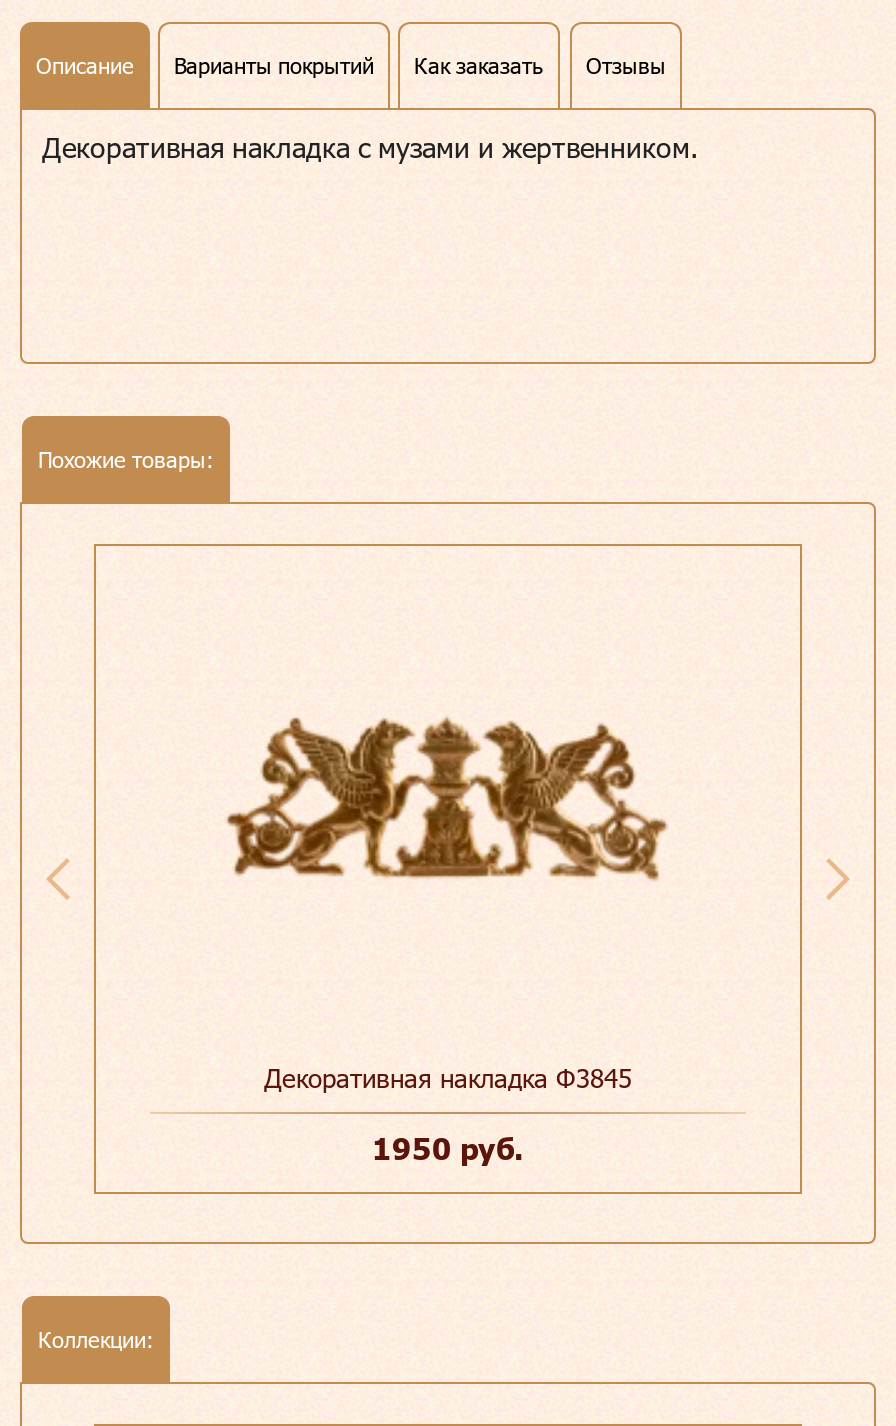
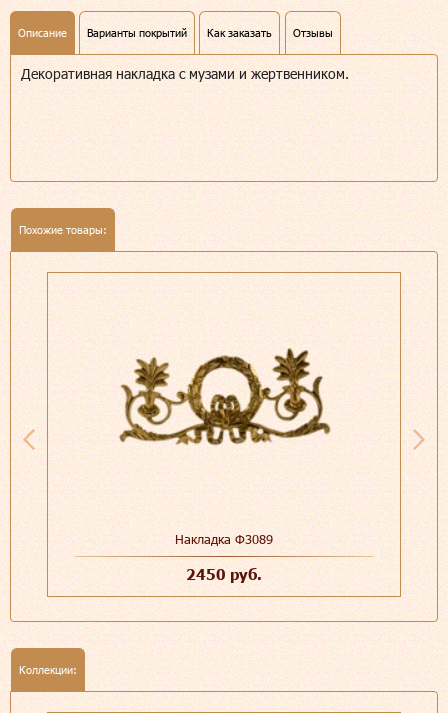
- [image]
+ [image]

- Декоративная накладка Ф3845
+ Накладка Ф3089

- 1950 руб.
+ 2450 руб.
